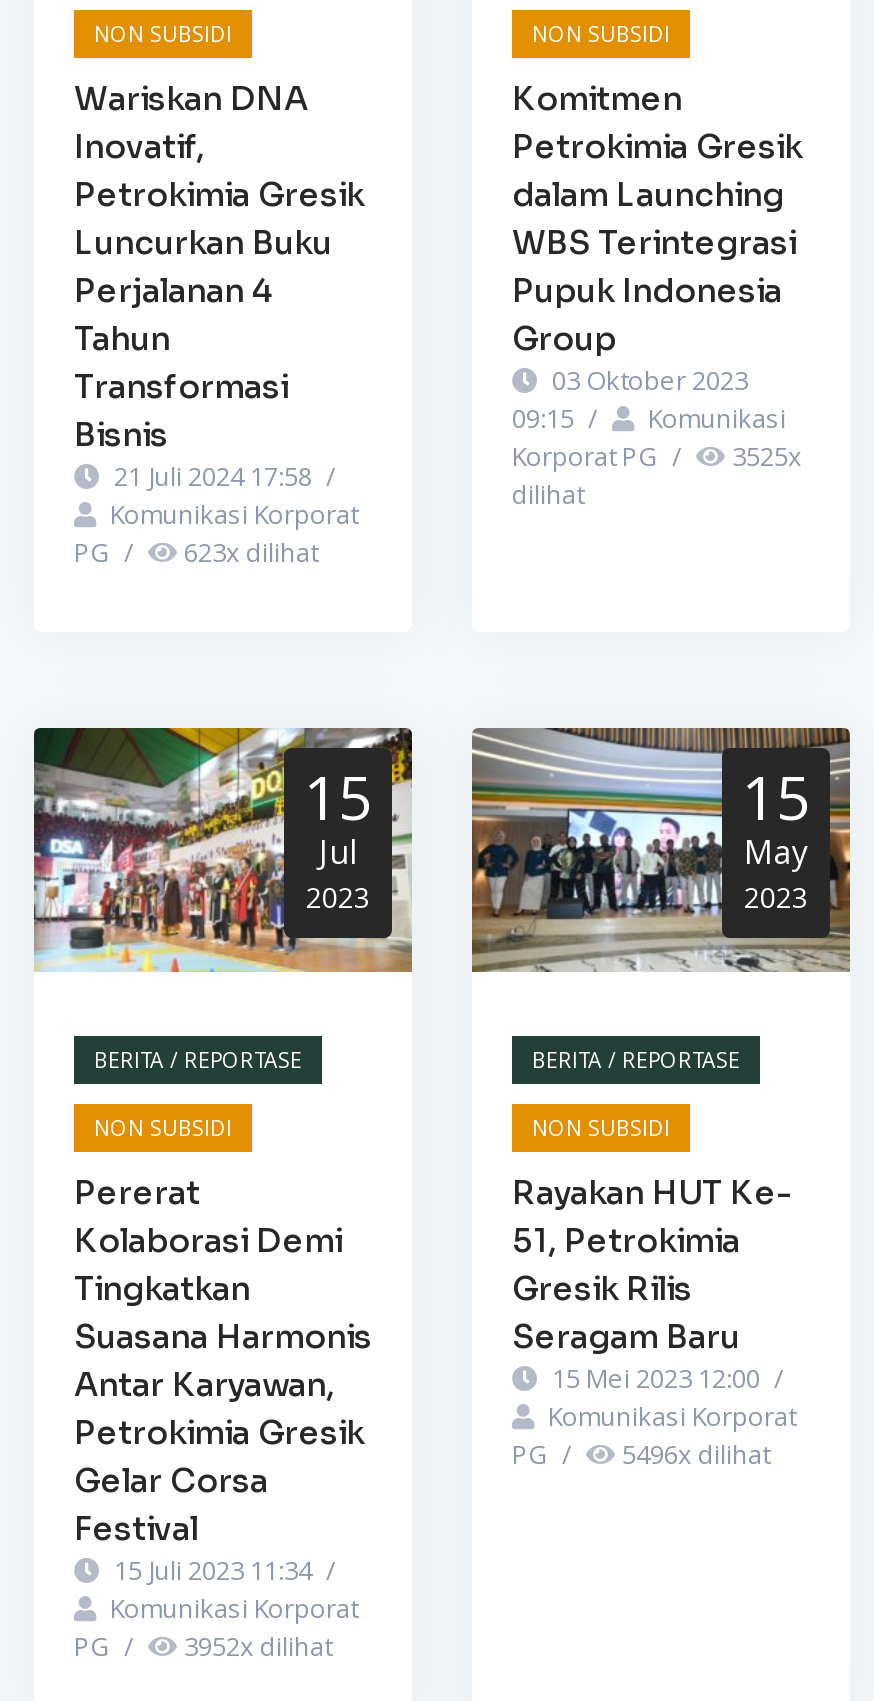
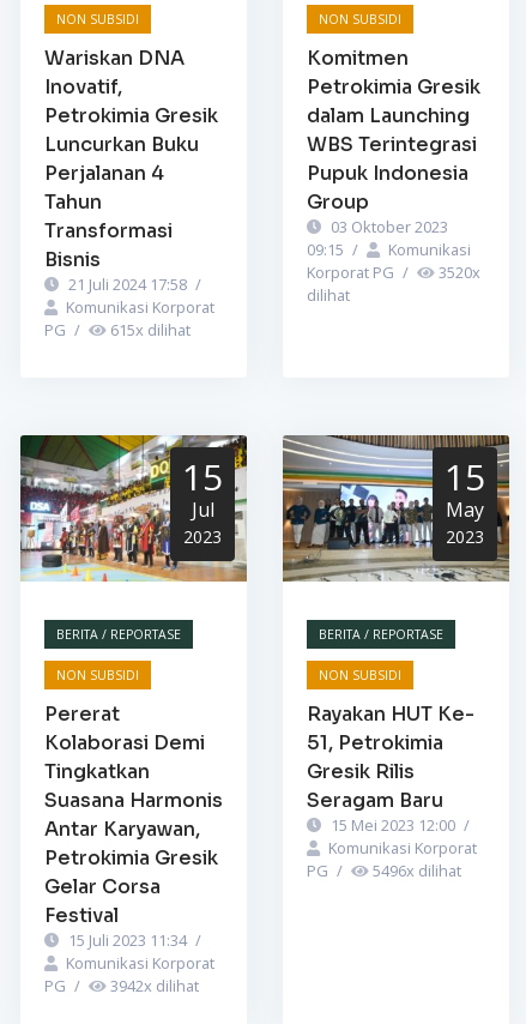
- Korporat PG / 3525x
+ Korporat PG / 3520x

- PG / 623x dilihat
+ PG / 615x dilihat

- PG / 3952x dilihat
+ PG / 3942x dilihat
